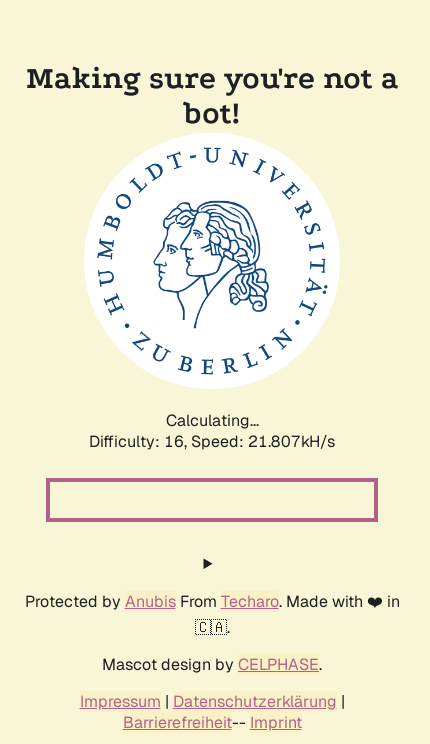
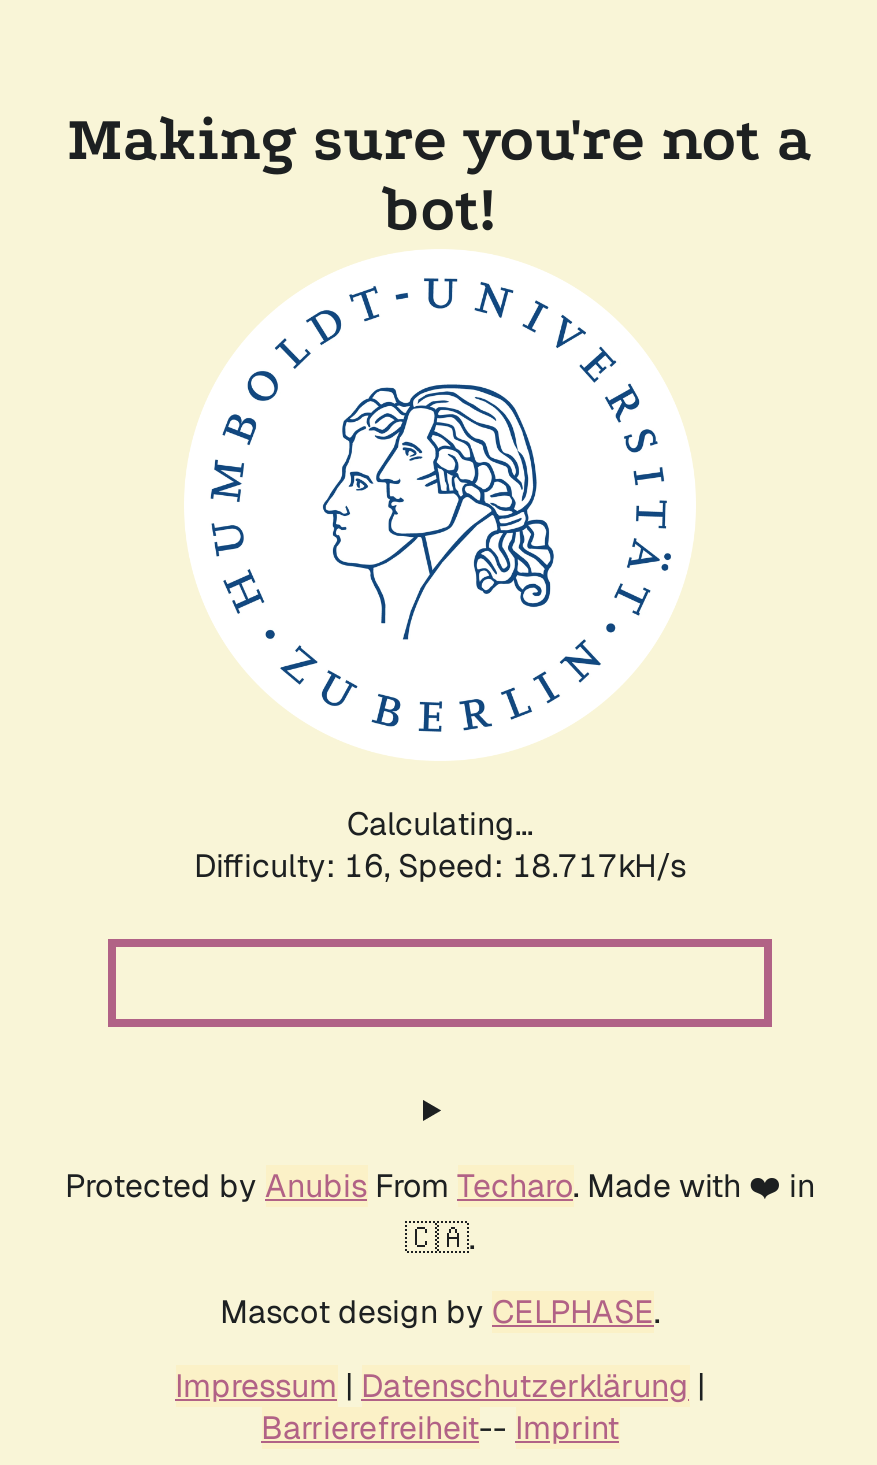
- Difficulty: 16, Speed: 21.807kH/s
+ Difficulty: 16, Speed: 18.717kH/s
